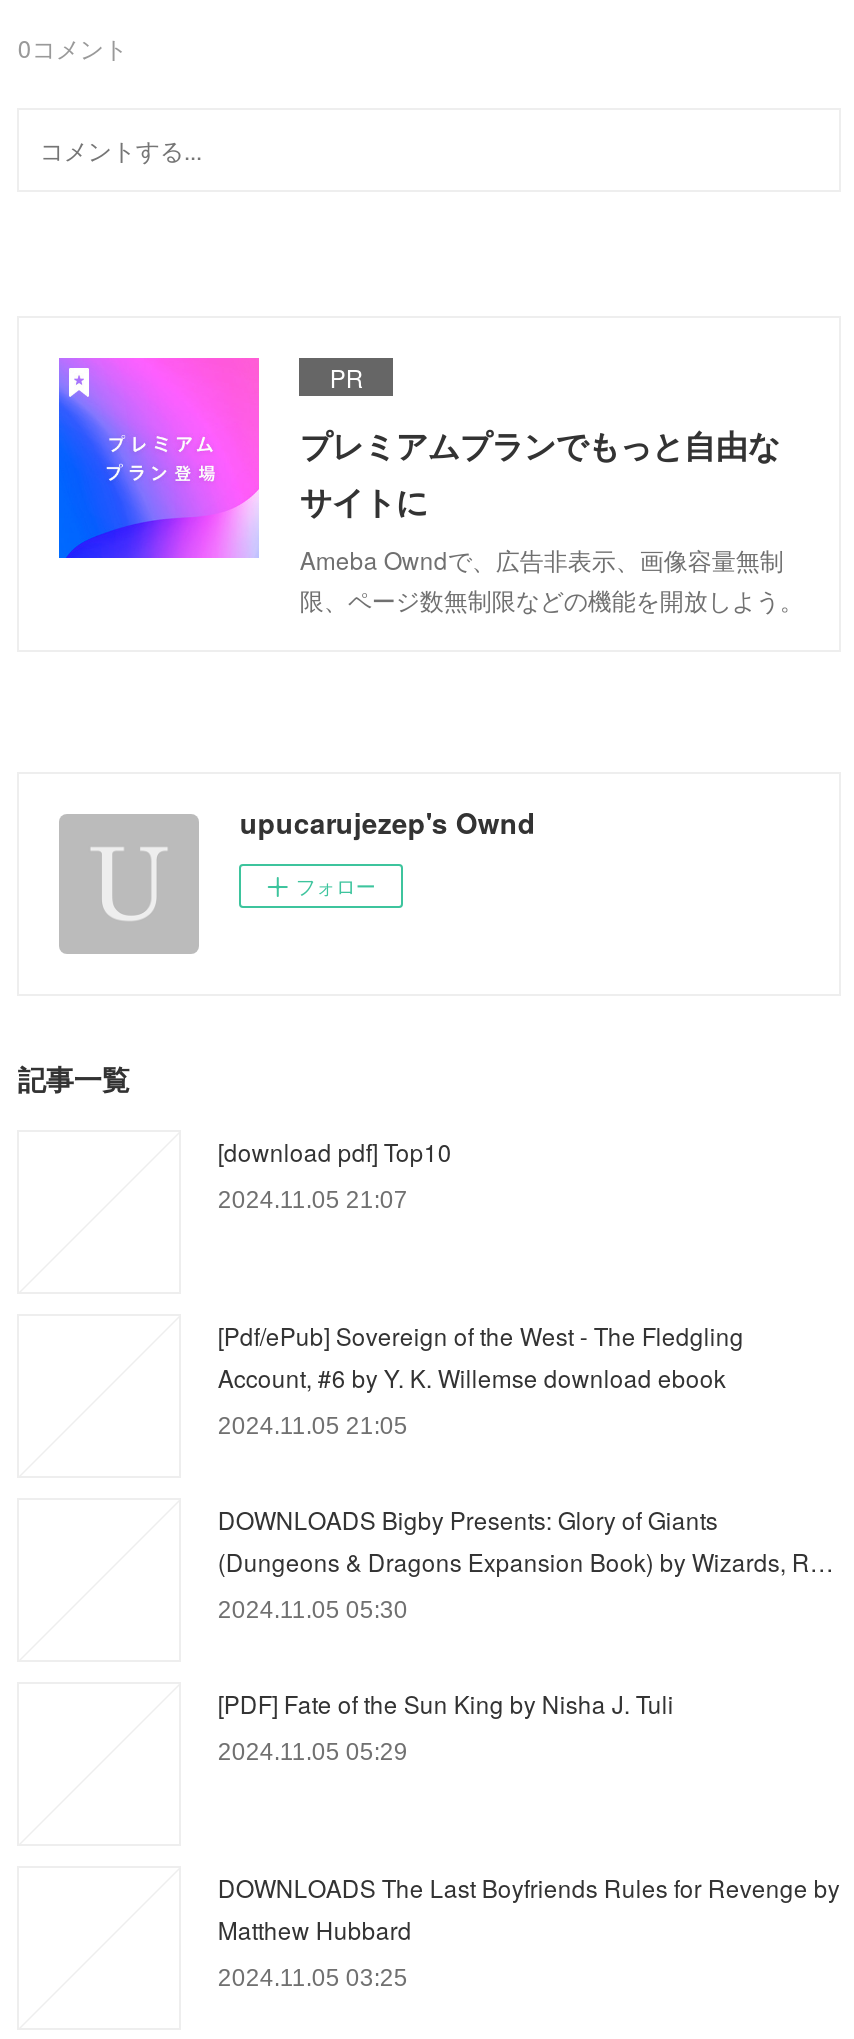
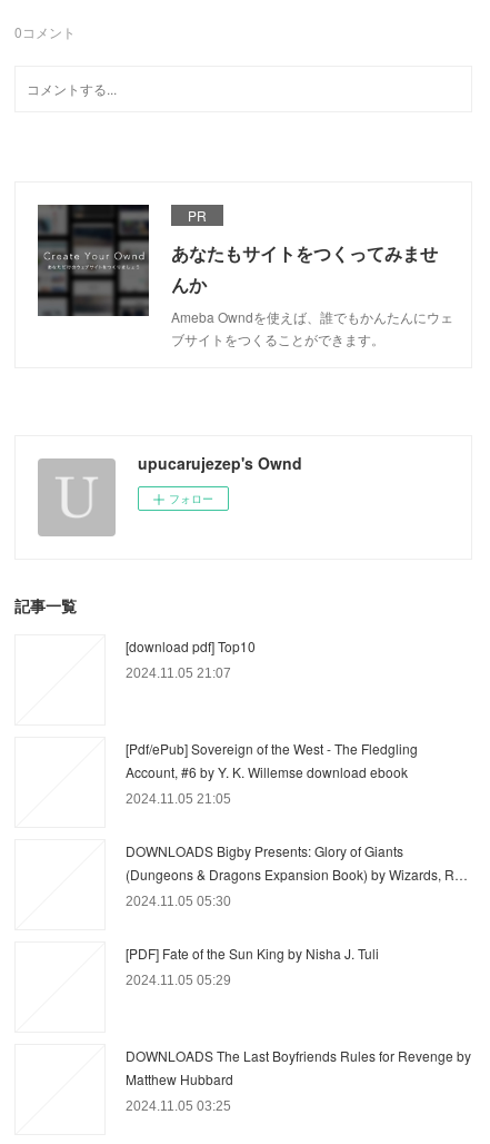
- [image]
- プレミアムプランでもっと自由な
- サイトに
- Ameba Owndで、広告非表示、画像容量無制
- 限、ページ数無制限などの機能を開放しよう。
+ [image]
+ あなたもサイトをつくってみませ
+ んか
+ Ameba Owndを使えば、誰でもかんたんにウェ
+ ブサイトをつくることができます。
